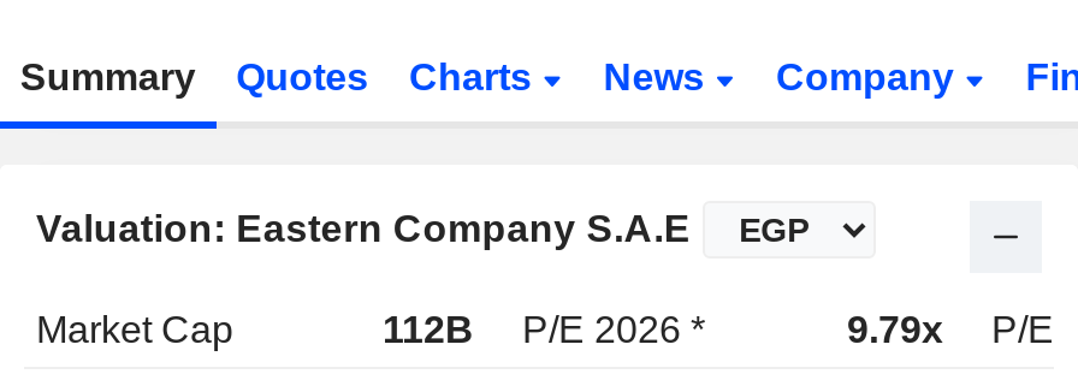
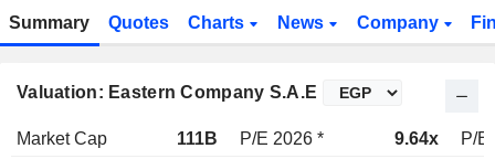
- 112B P/E 2026 *
+ 111B P/E 2026 *

- 9.79x
+ 9.64x
